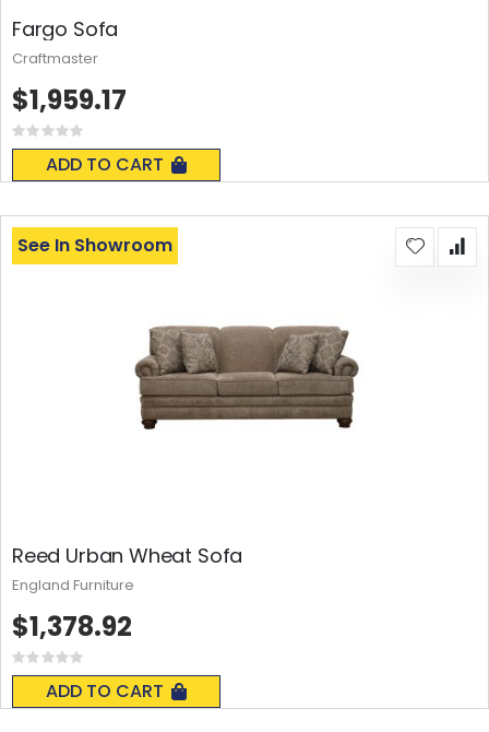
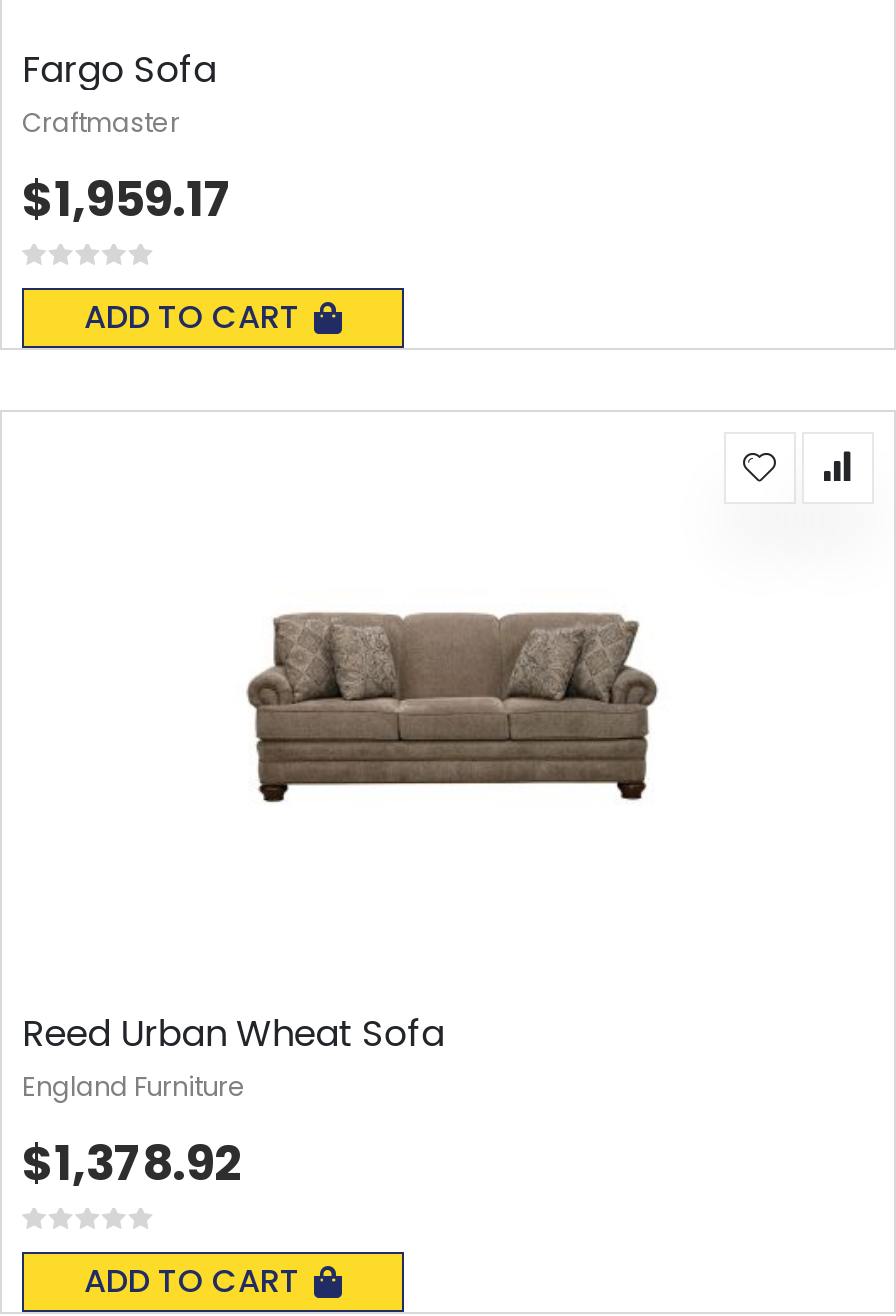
- See In Showroom
